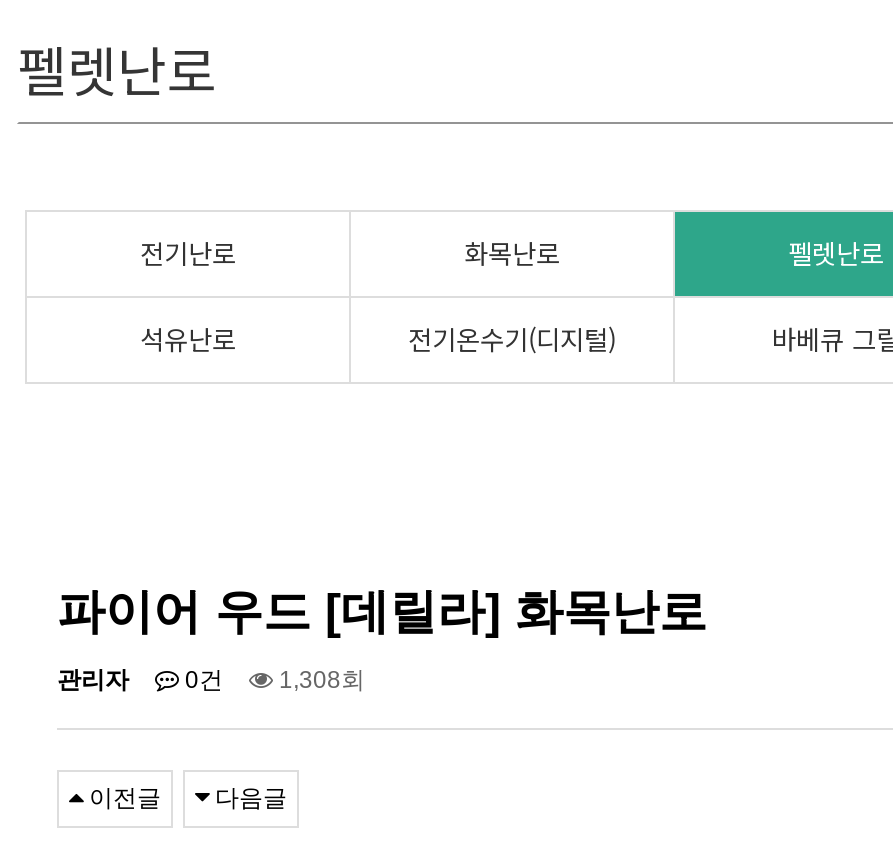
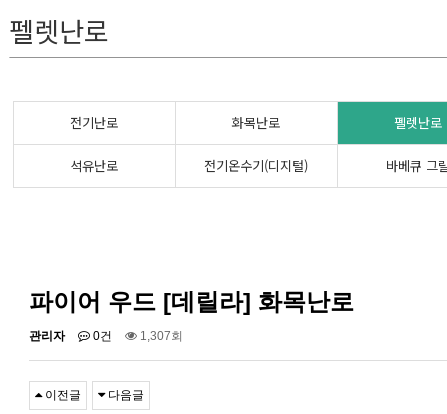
- 관리자 0건 1,308회
+ 관리자 0건 1,307회
